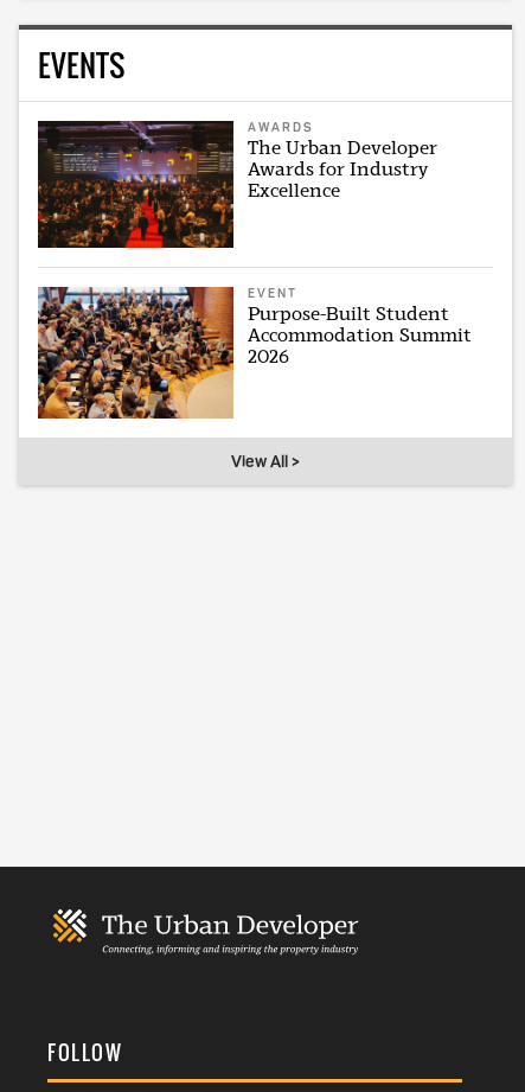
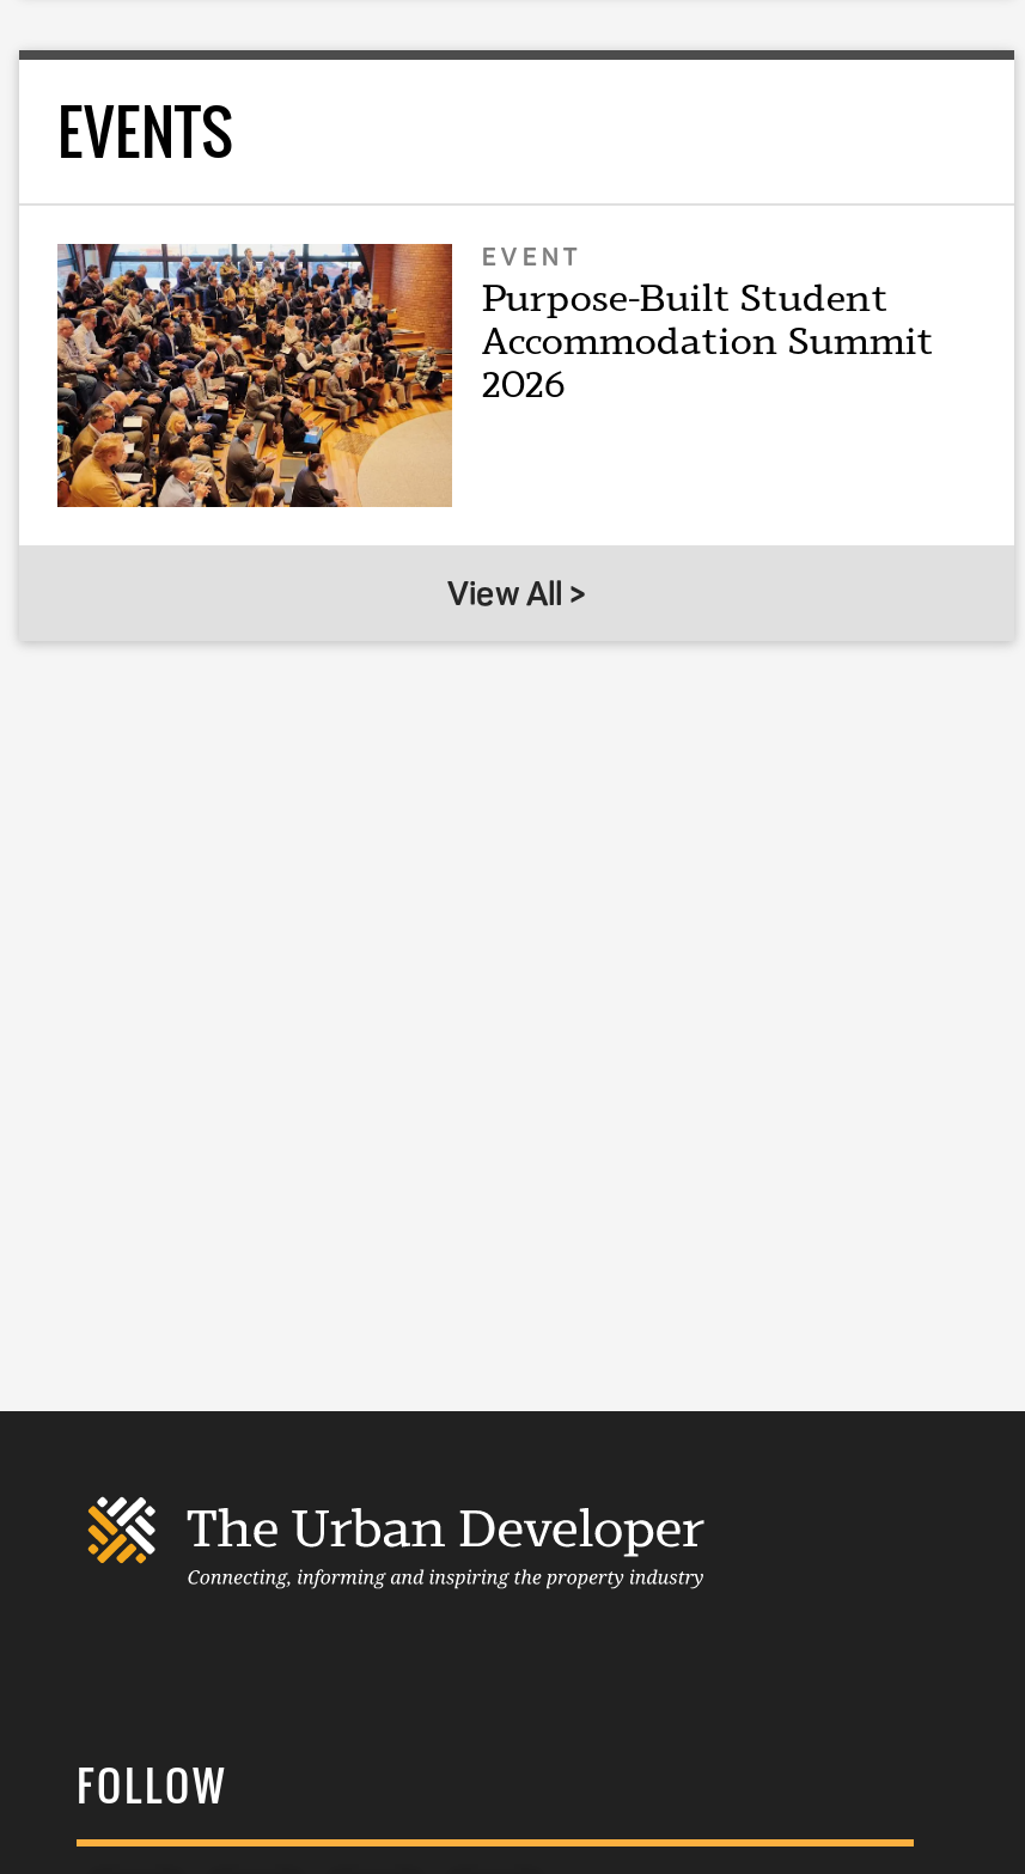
- [image]
- AWARDS
- The Urban Developer
- Awards for Industry
- Excellence
